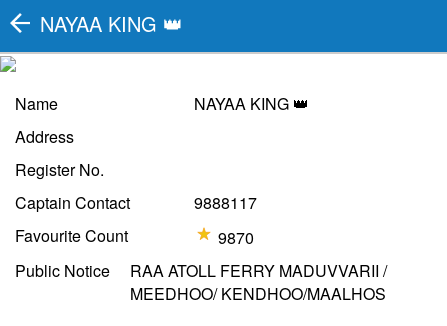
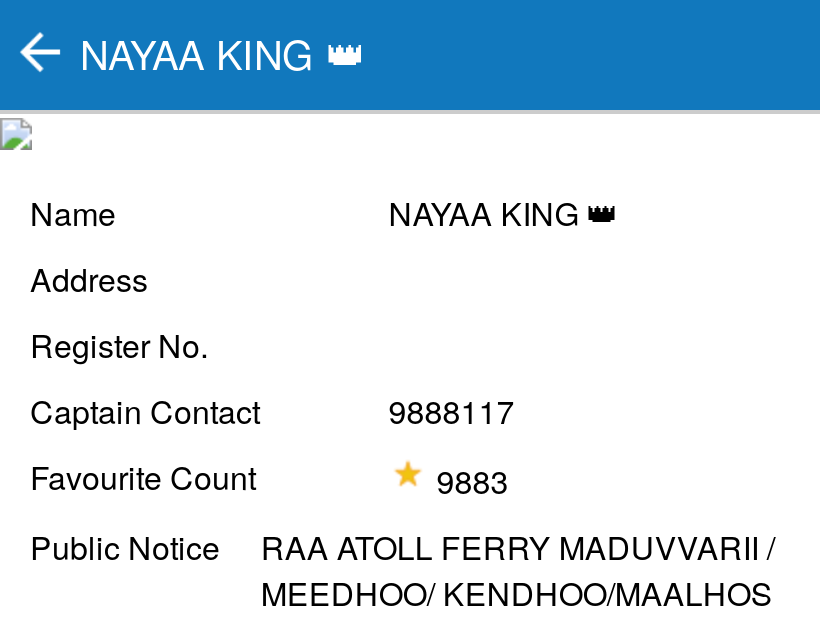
- 9870
+ 9883
